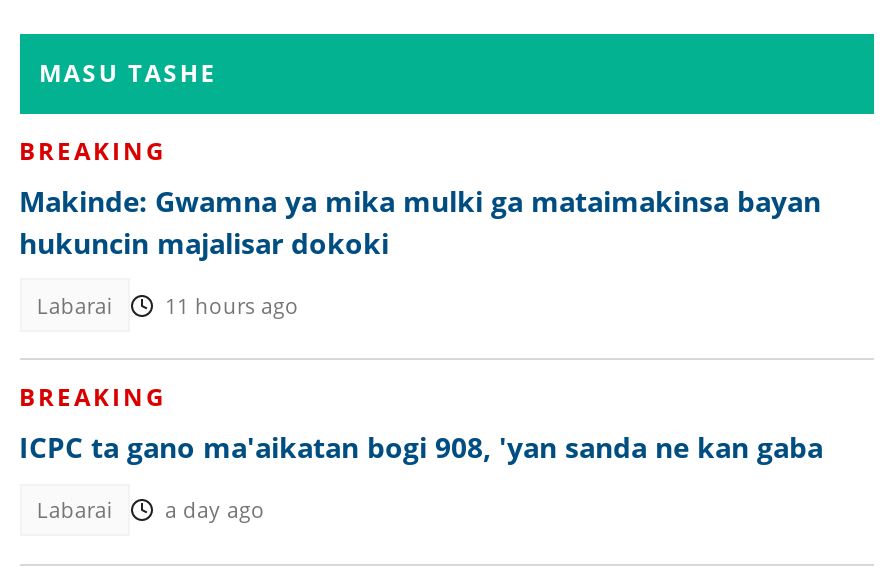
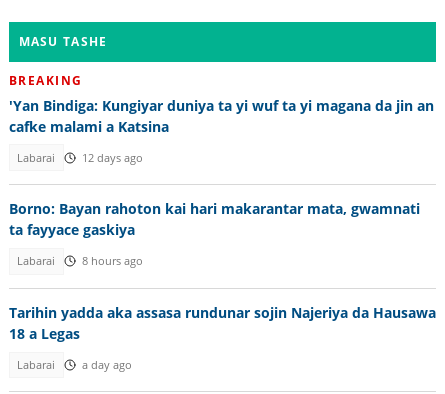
- Makinde: Gwamna ya mika mulki ga mataimakinsa bayan
- hukuncin majalisar dokoki
+ 'Yan Bindiga: Kungiyar duniya ta yi wuf ta yi magana da jin an
+ cafke malami a Katsina

- 11 hours ago
- BREAKING
- ICPC ta gano ma'aikatan bogi 908, 'yan sanda ne kan gaba
+ 12 days ago
+ Borno: Bayan rahoton kai hari makarantar mata, gwamnati
+ ta fayyace gaskiya
+ Labarai
+ 8 hours ago
+ Tarihin yadda aka assasa rundunar sojin Najeriya da Hausawa
+ 18 a Legas
